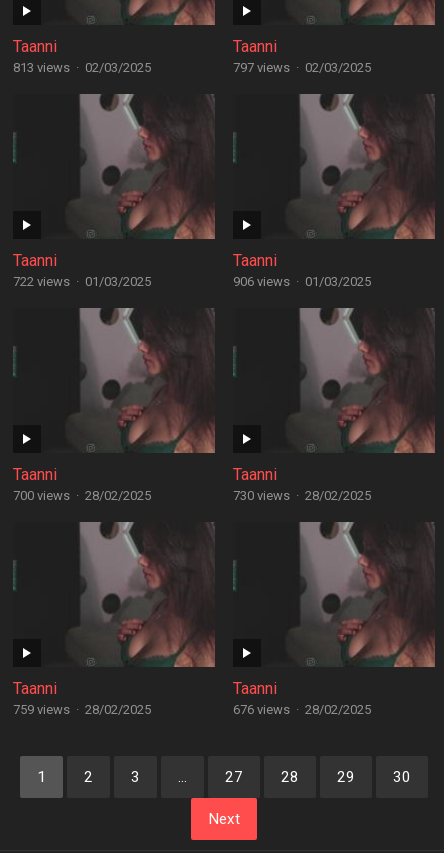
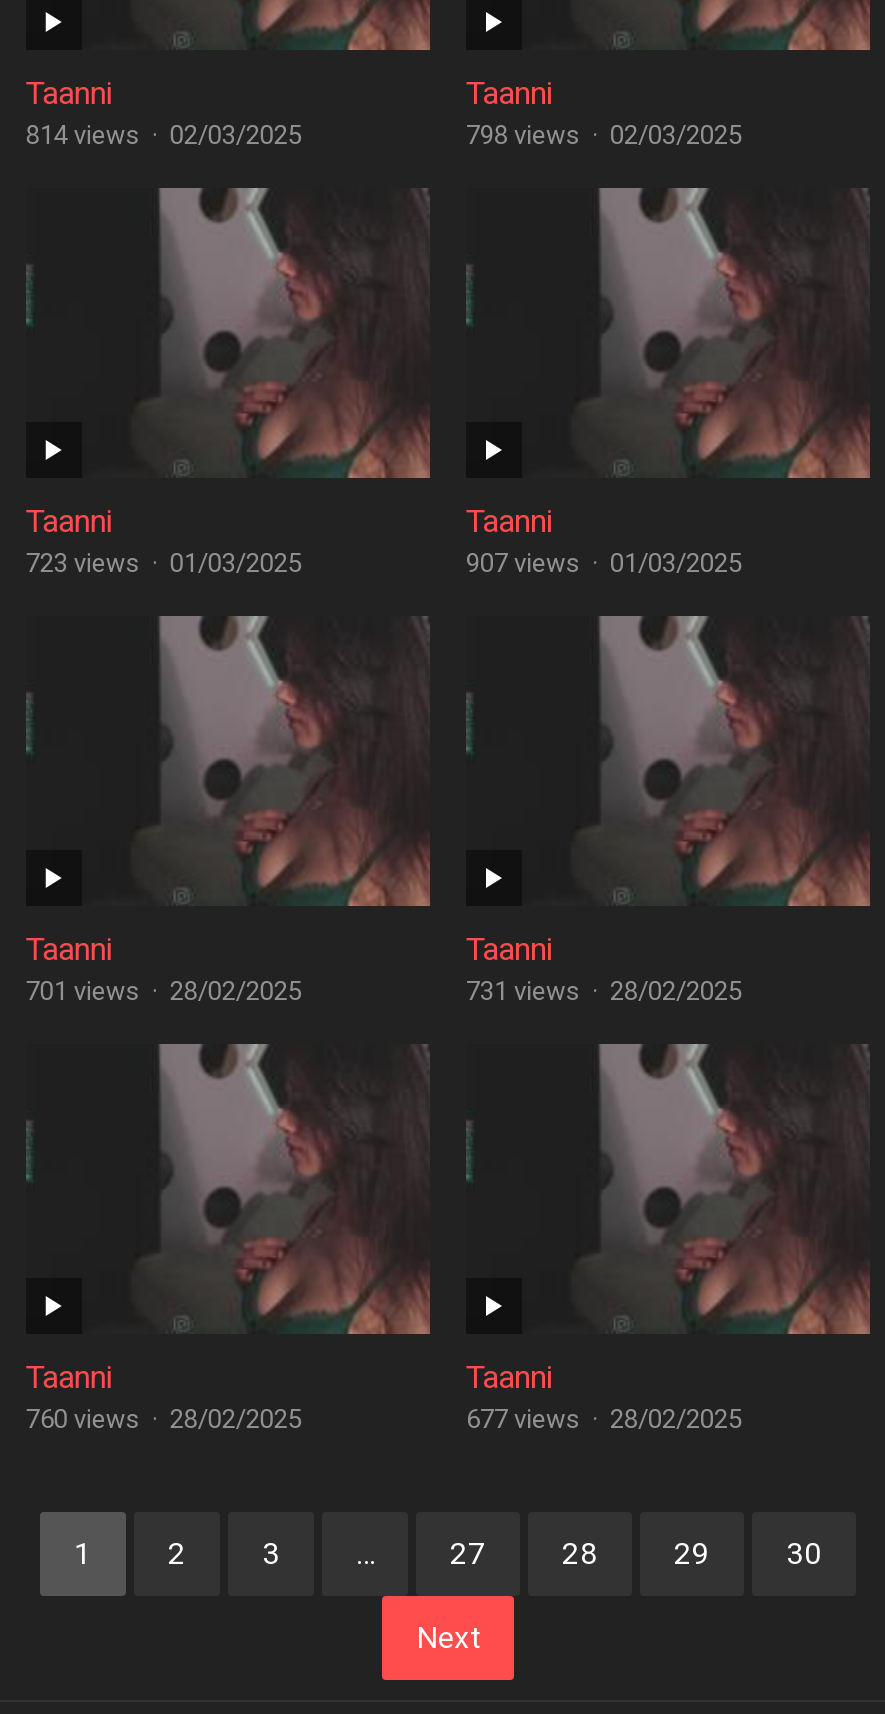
- 813 views · 02/03/2025
+ 814 views · 02/03/2025

- 797 views · 02/03/2025
+ 798 views · 02/03/2025

- 722 views · 01/03/2025
+ 723 views · 01/03/2025

- 906 views · 01/03/2025
+ 907 views · 01/03/2025

- 700 views · 28/02/2025
+ 701 views · 28/02/2025

- 730 views · 28/02/2025
+ 731 views · 28/02/2025

- 759 views · 28/02/2025
+ 760 views · 28/02/2025

- 676 views · 28/02/2025
+ 677 views · 28/02/2025
